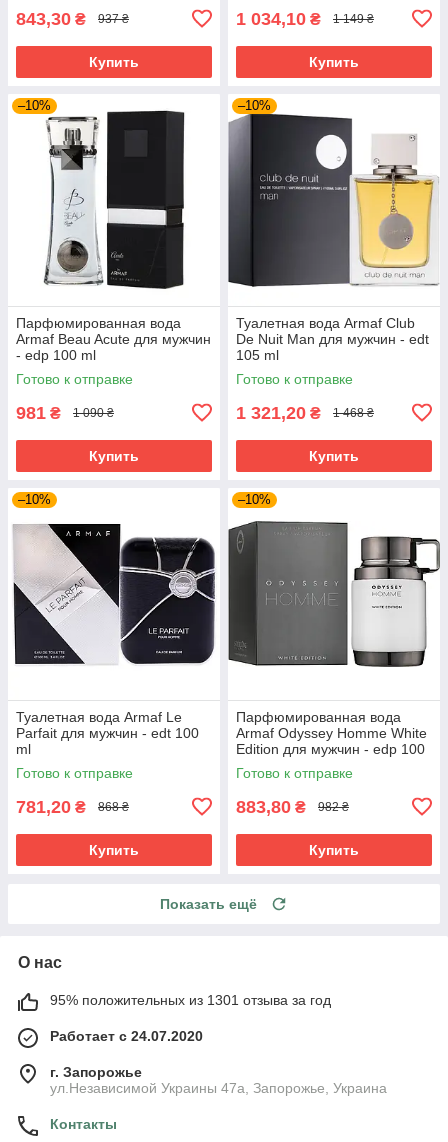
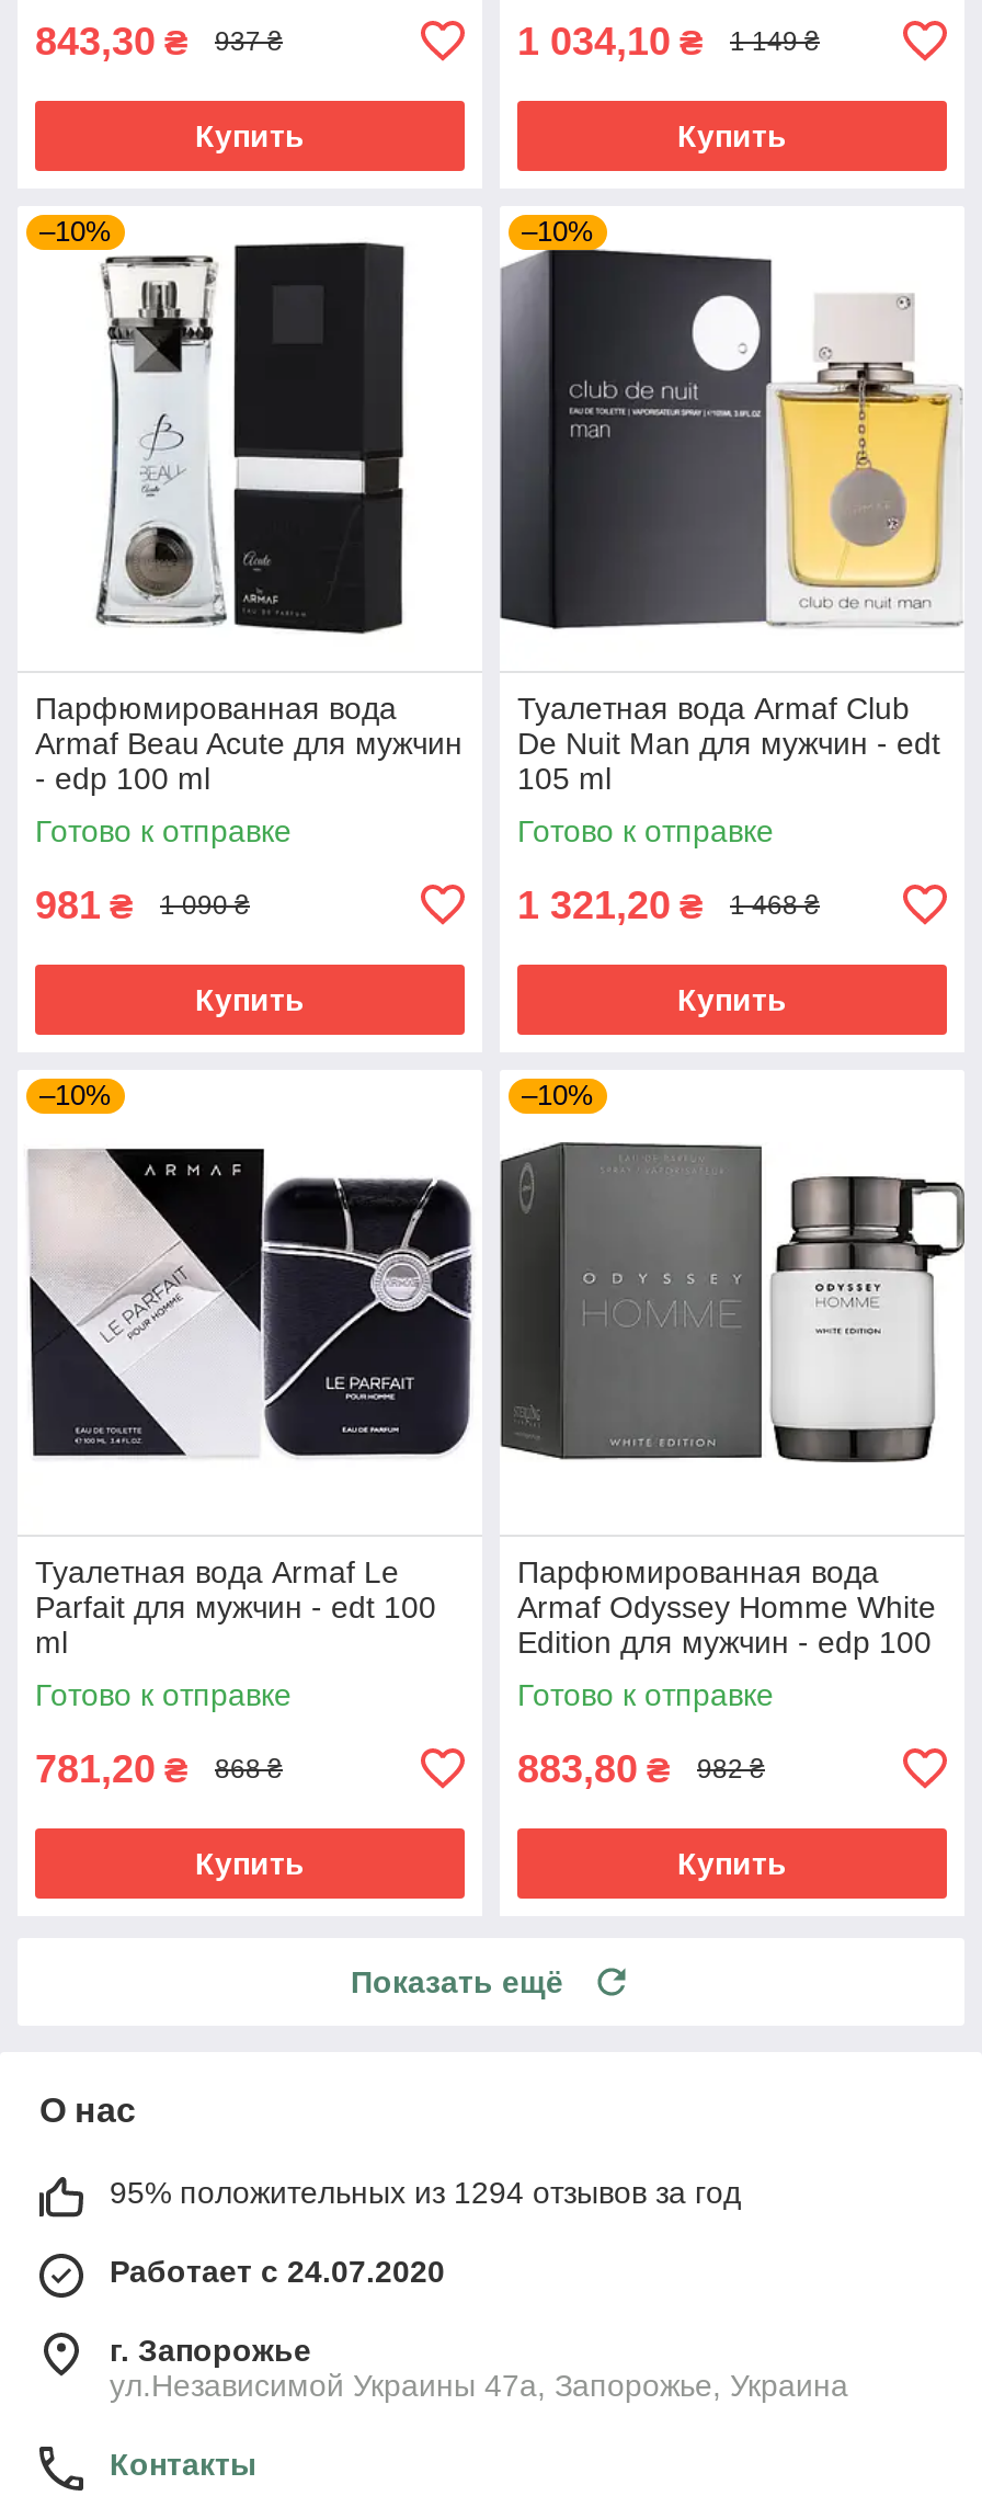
- 95% положительных из 1301 отзыва за год
+ 95% положительных из 1294 отзывов за год
